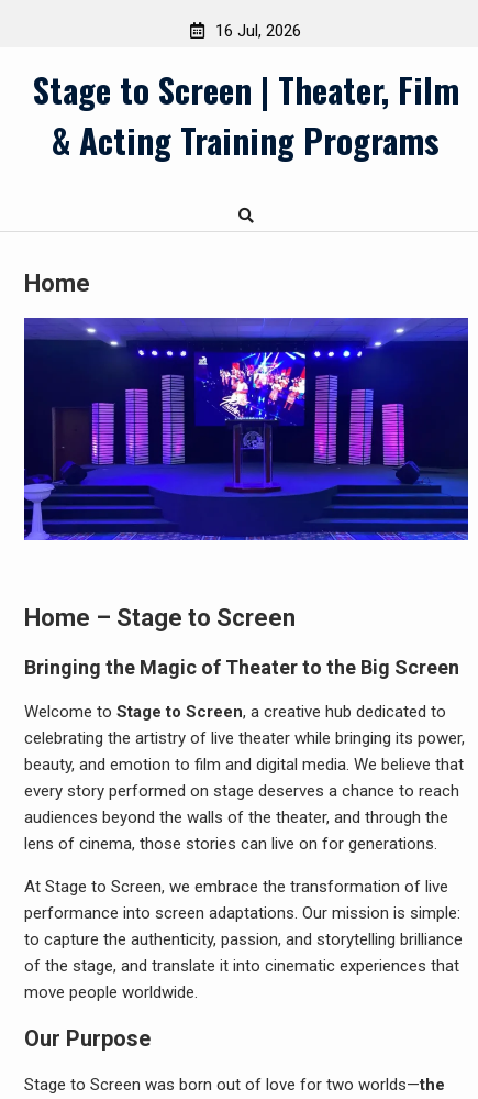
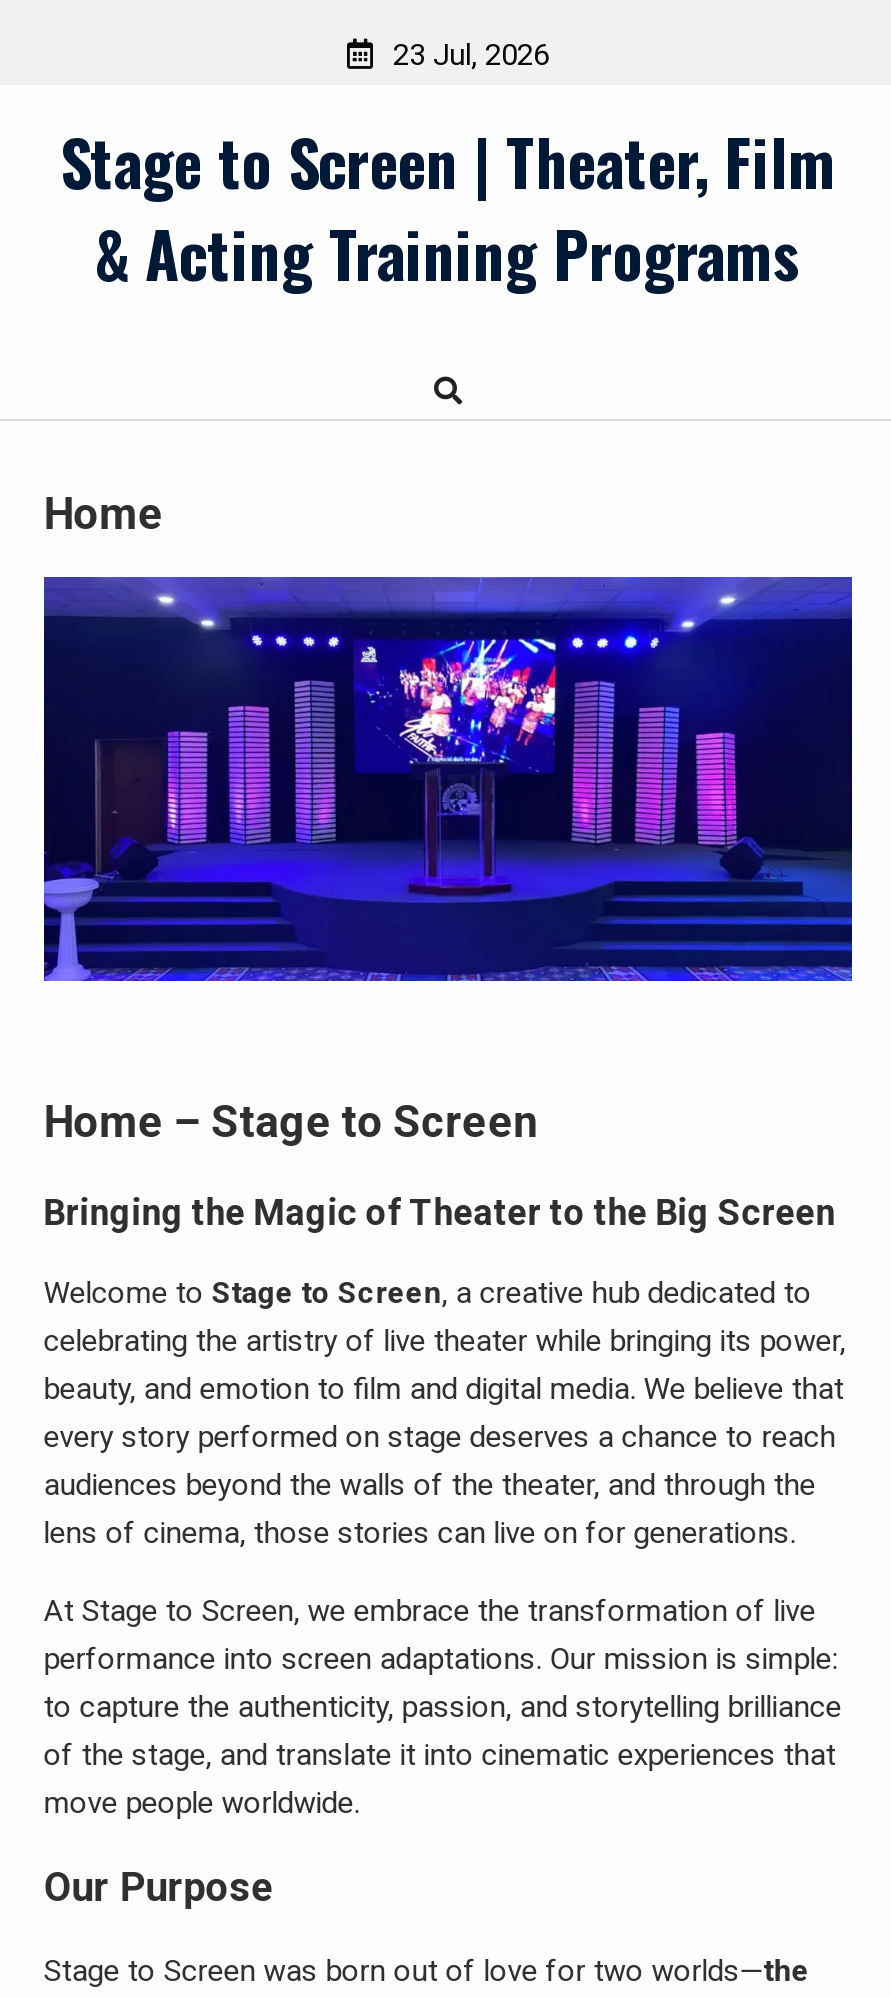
- 16 Jul, 2026
+ 23 Jul, 2026
